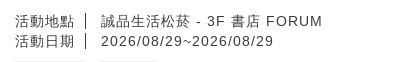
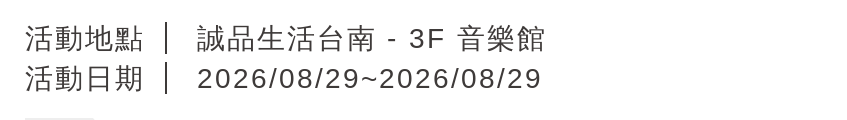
- 誠品生活松菸 - 3F 書店 FORUM
+ 誠品生活台南 - 3F 音樂館
